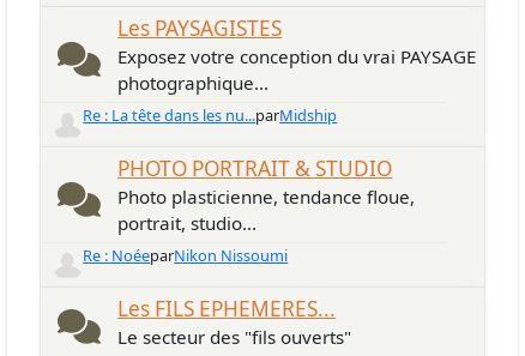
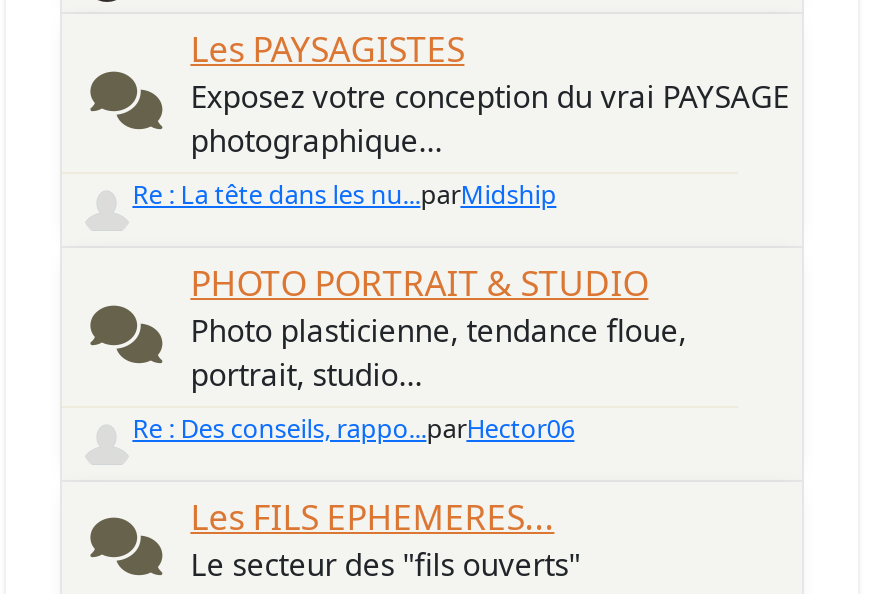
- Re : NoéeparNikon Nissoumi
+ Re : Des conseils, rappo...parHector06
